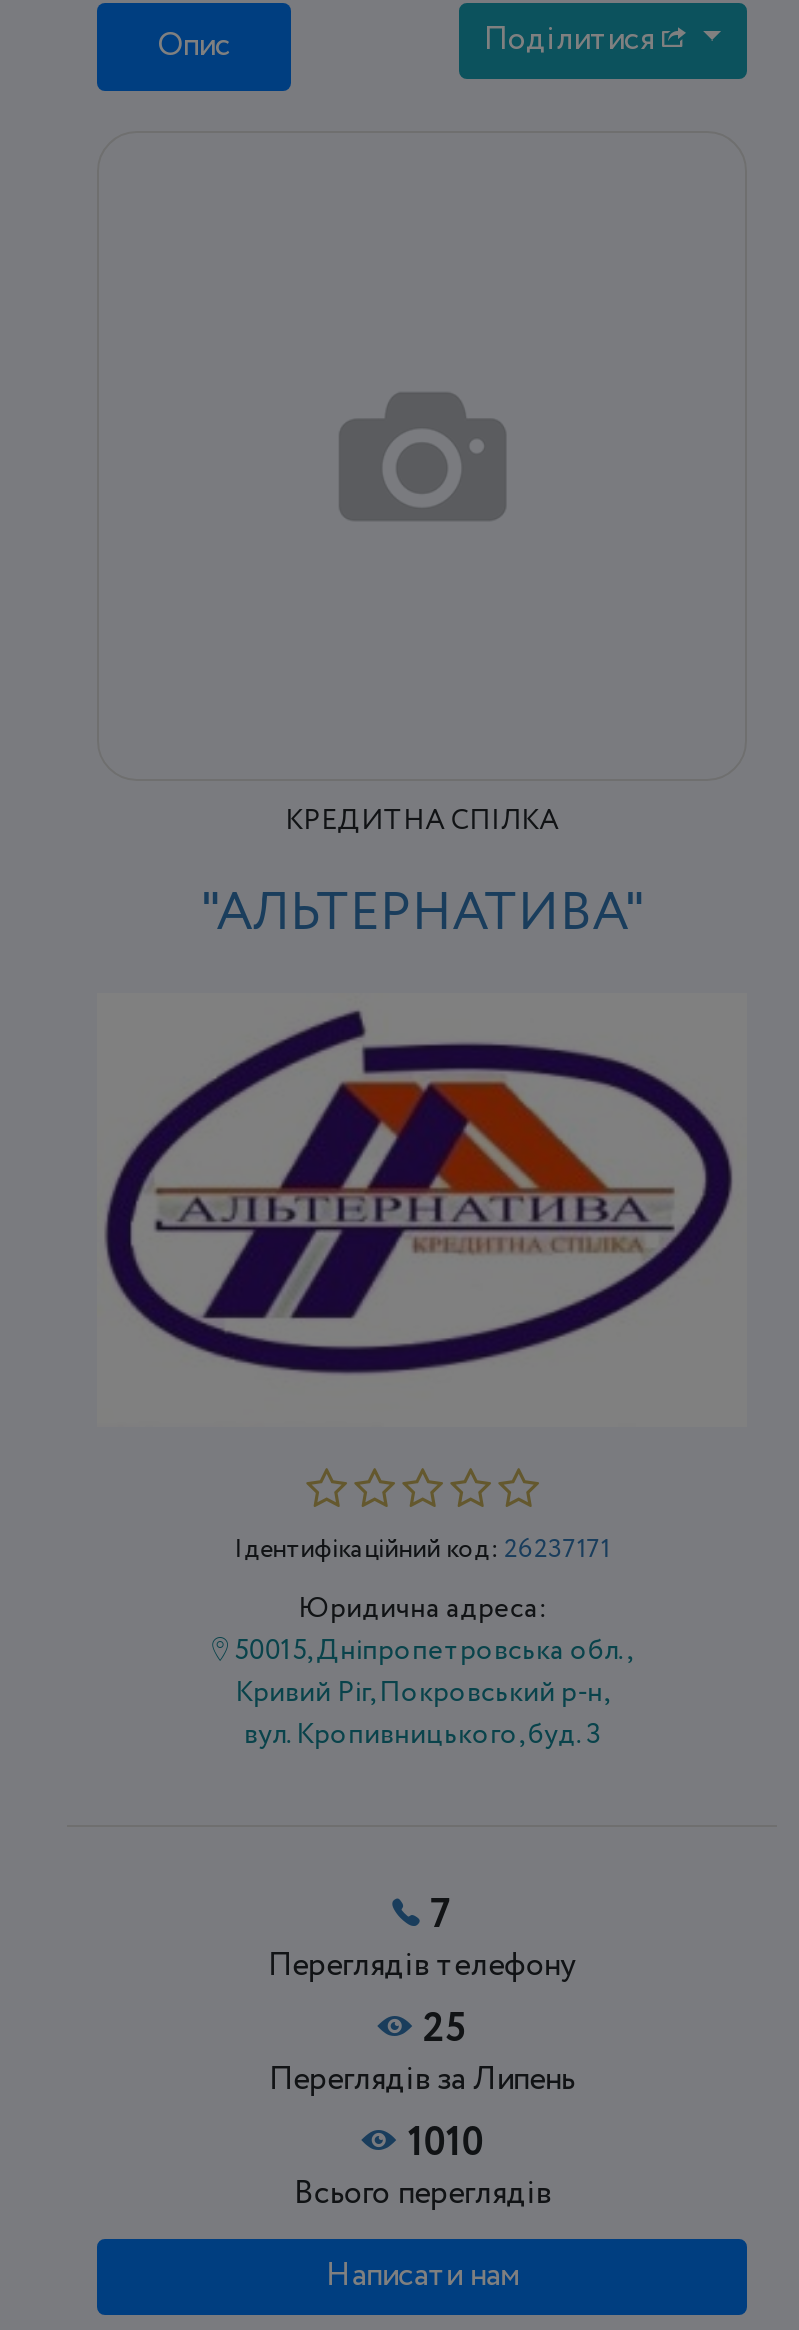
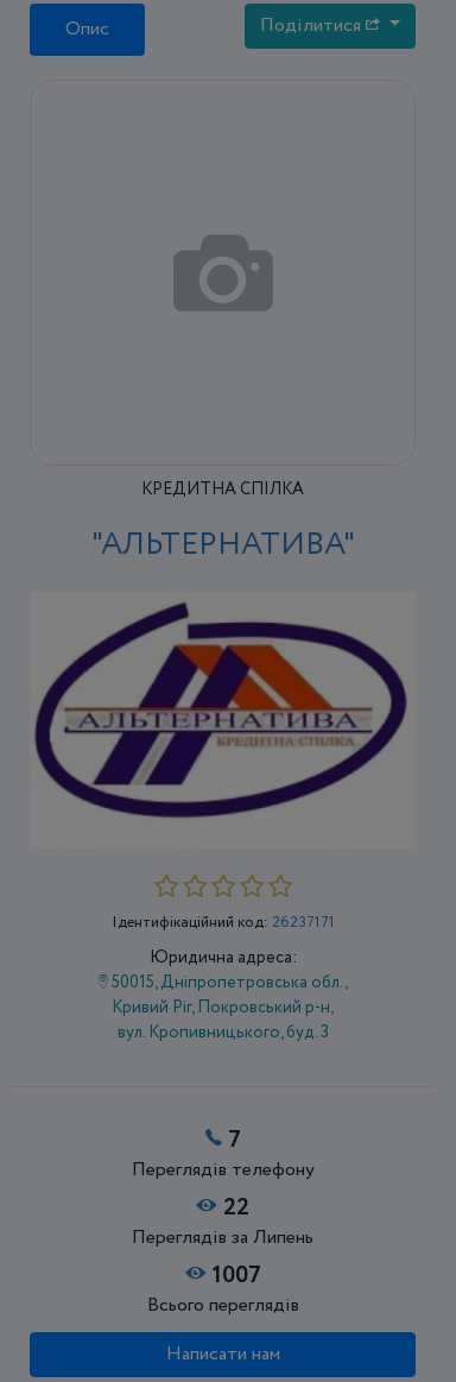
- 25
+ 22

- 1010
+ 1007
